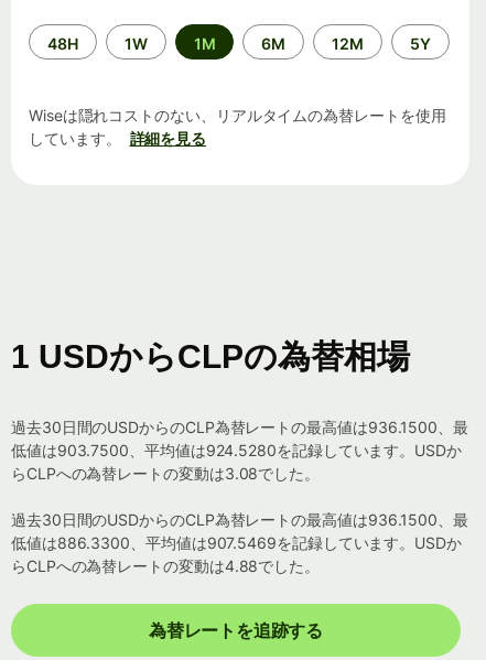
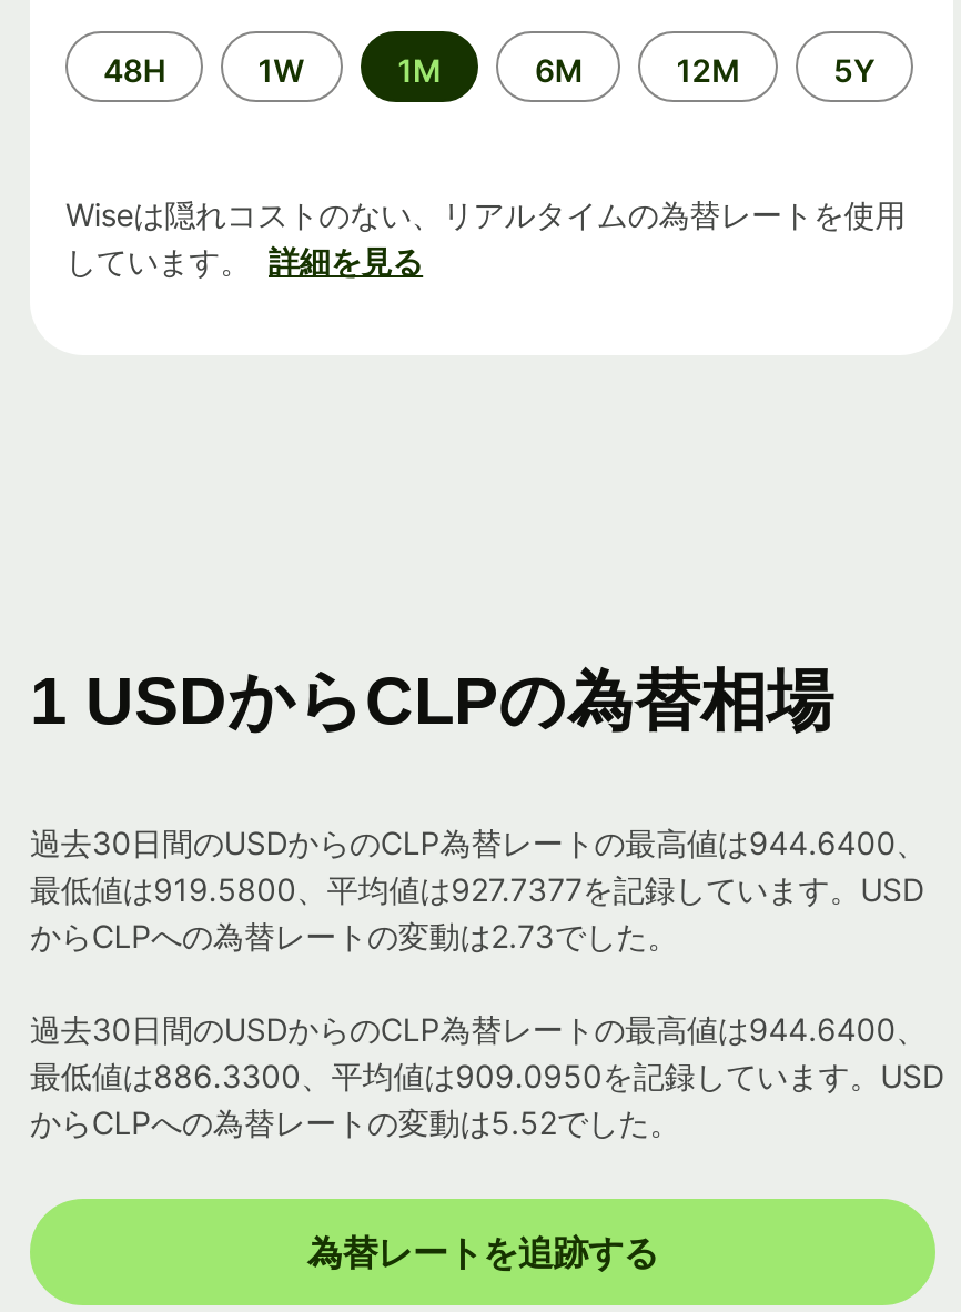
- 過去30日間のUSDからのCLP為替レートの最高値は936.1500、最
- 低値は903.7500、平均値は924.5280を記録しています。USDか
- らCLPへの為替レートの変動は3.08でした。
+ 過去30日間のUSDからのCLP為替レートの最高値は944.6400、
+ 最低値は919.5800、平均値は927.7377を記録しています。USD
+ からCLPへの為替レートの変動は2.73でした。

- 過去30日間のUSDからのCLP為替レートの最高値は936.1500、最
- 低値は886.3300、平均値は907.5469を記録しています。USDか
- らCLPへの為替レートの変動は4.88でした。
+ 過去30日間のUSDからのCLP為替レートの最高値は944.6400、
+ 最低値は886.3300、平均値は909.0950を記録しています。USD
+ からCLPへの為替レートの変動は5.52でした。
